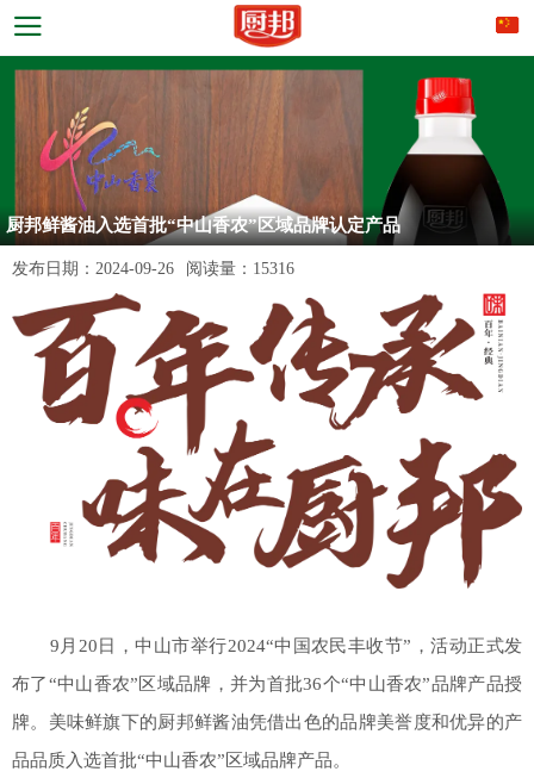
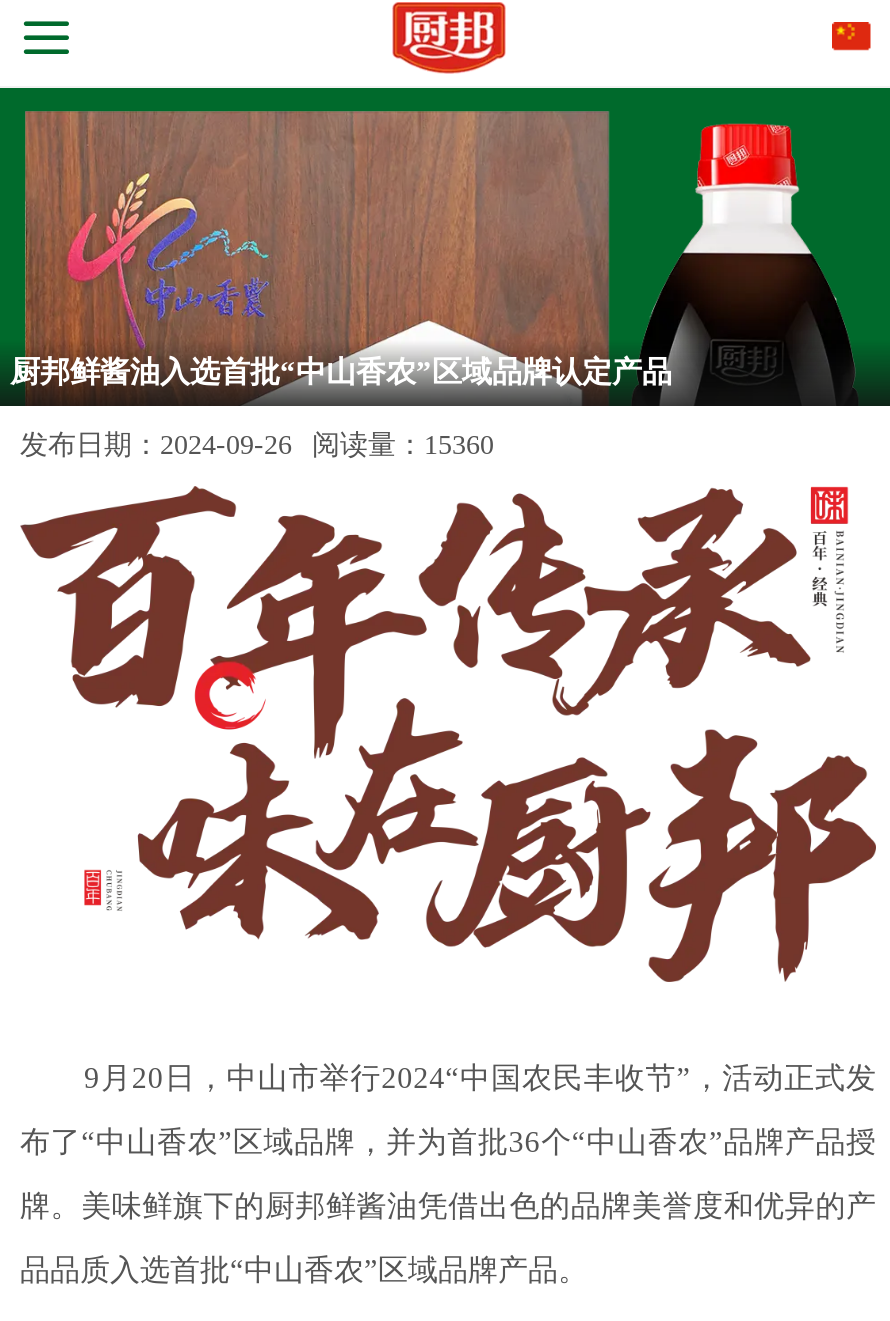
- 发布日期：2024-09-26 阅读量：15316
+ 发布日期：2024-09-26 阅读量：15360
